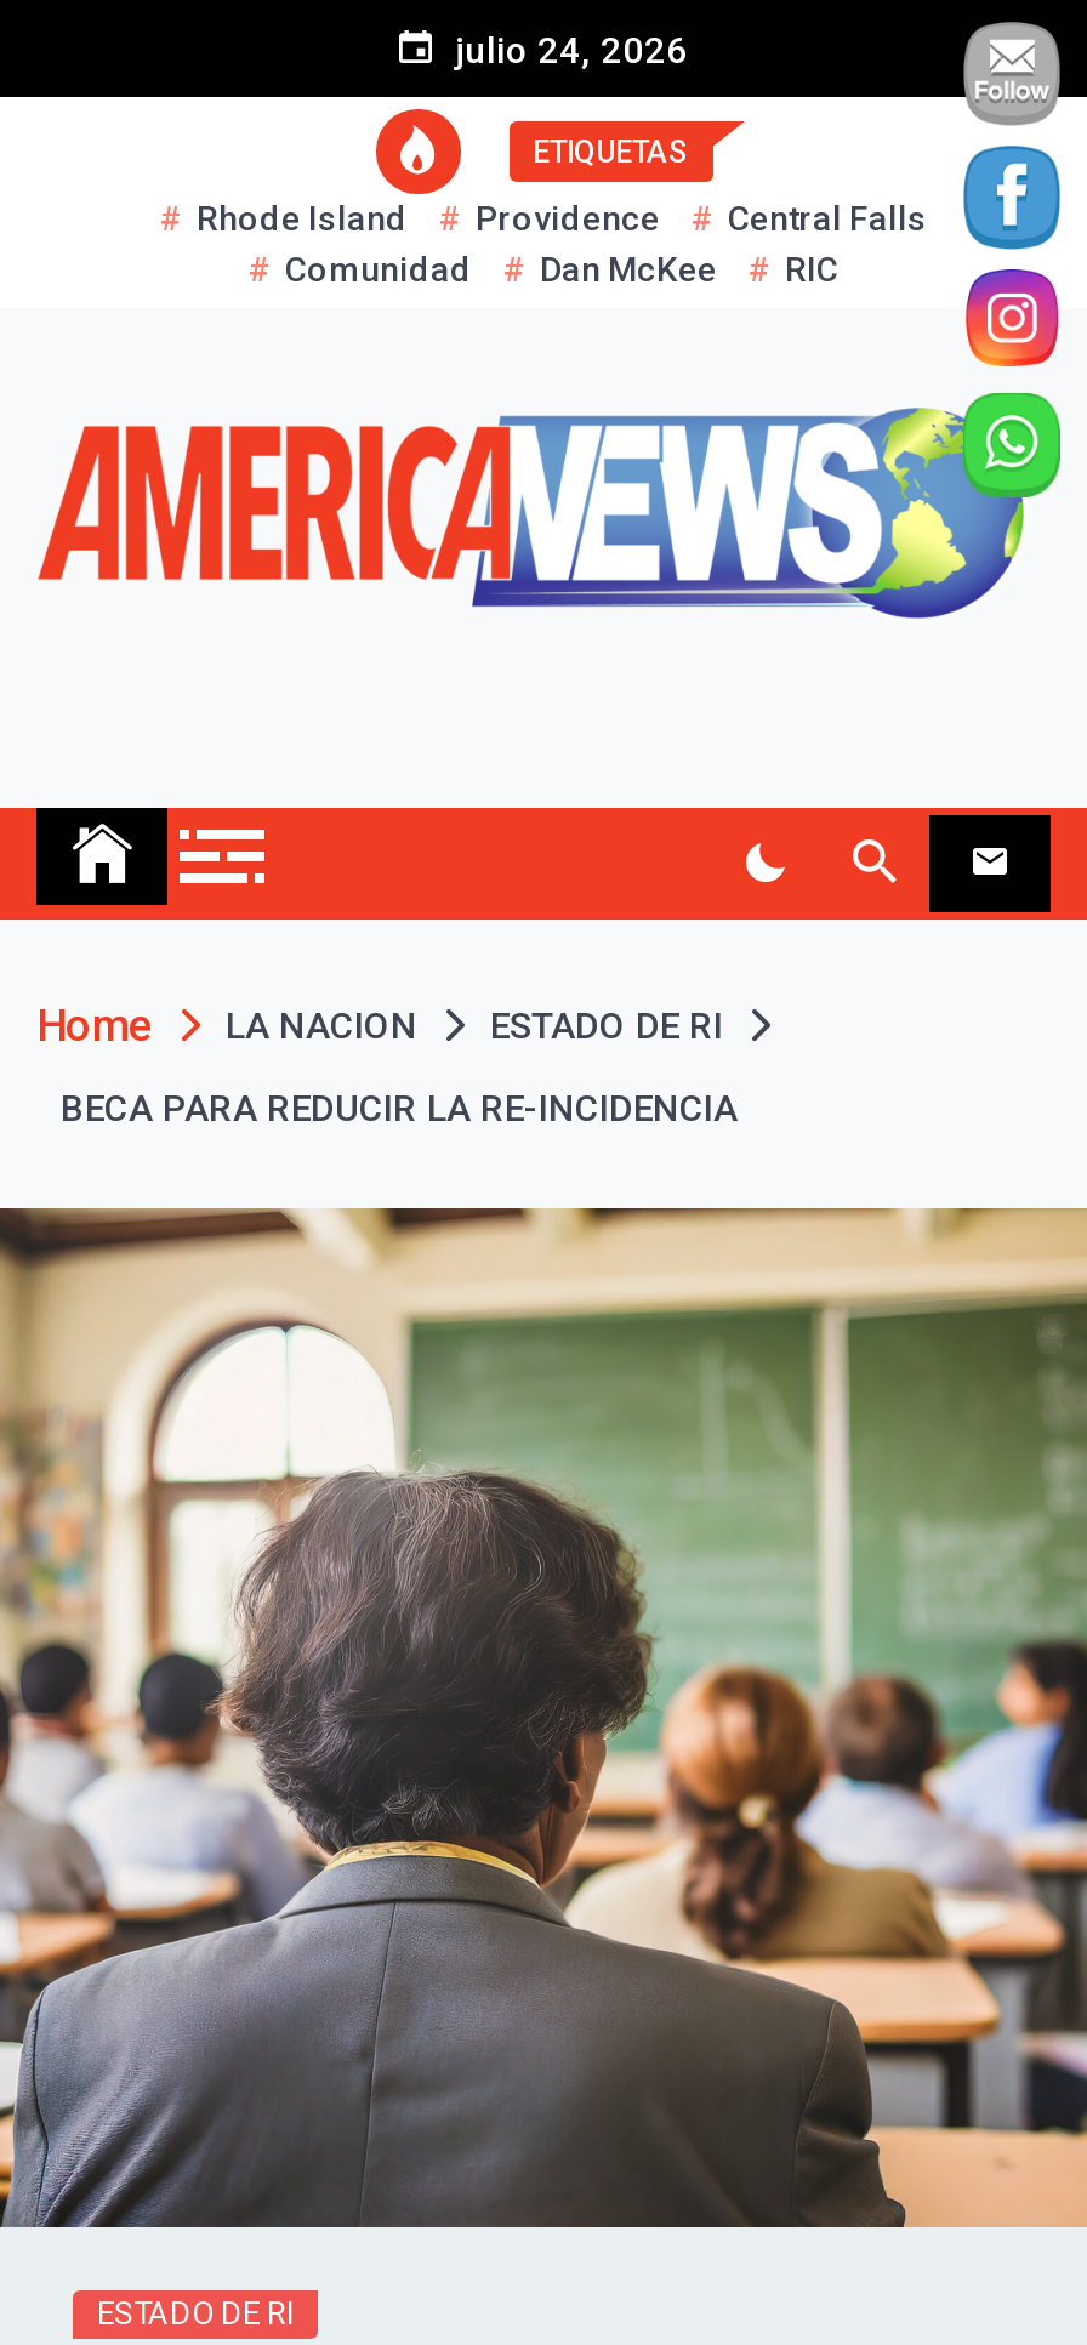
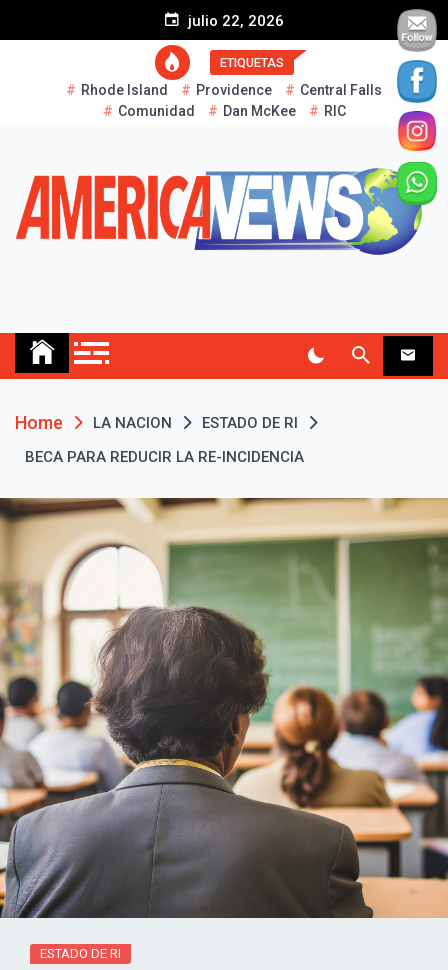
- julio 24, 2026
+ julio 22, 2026
